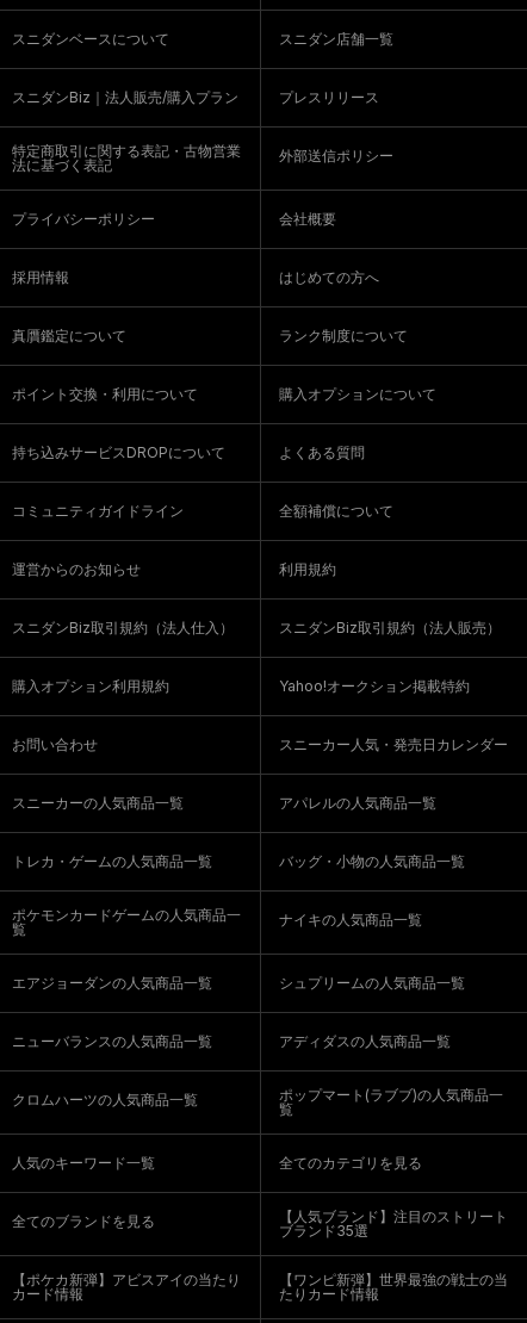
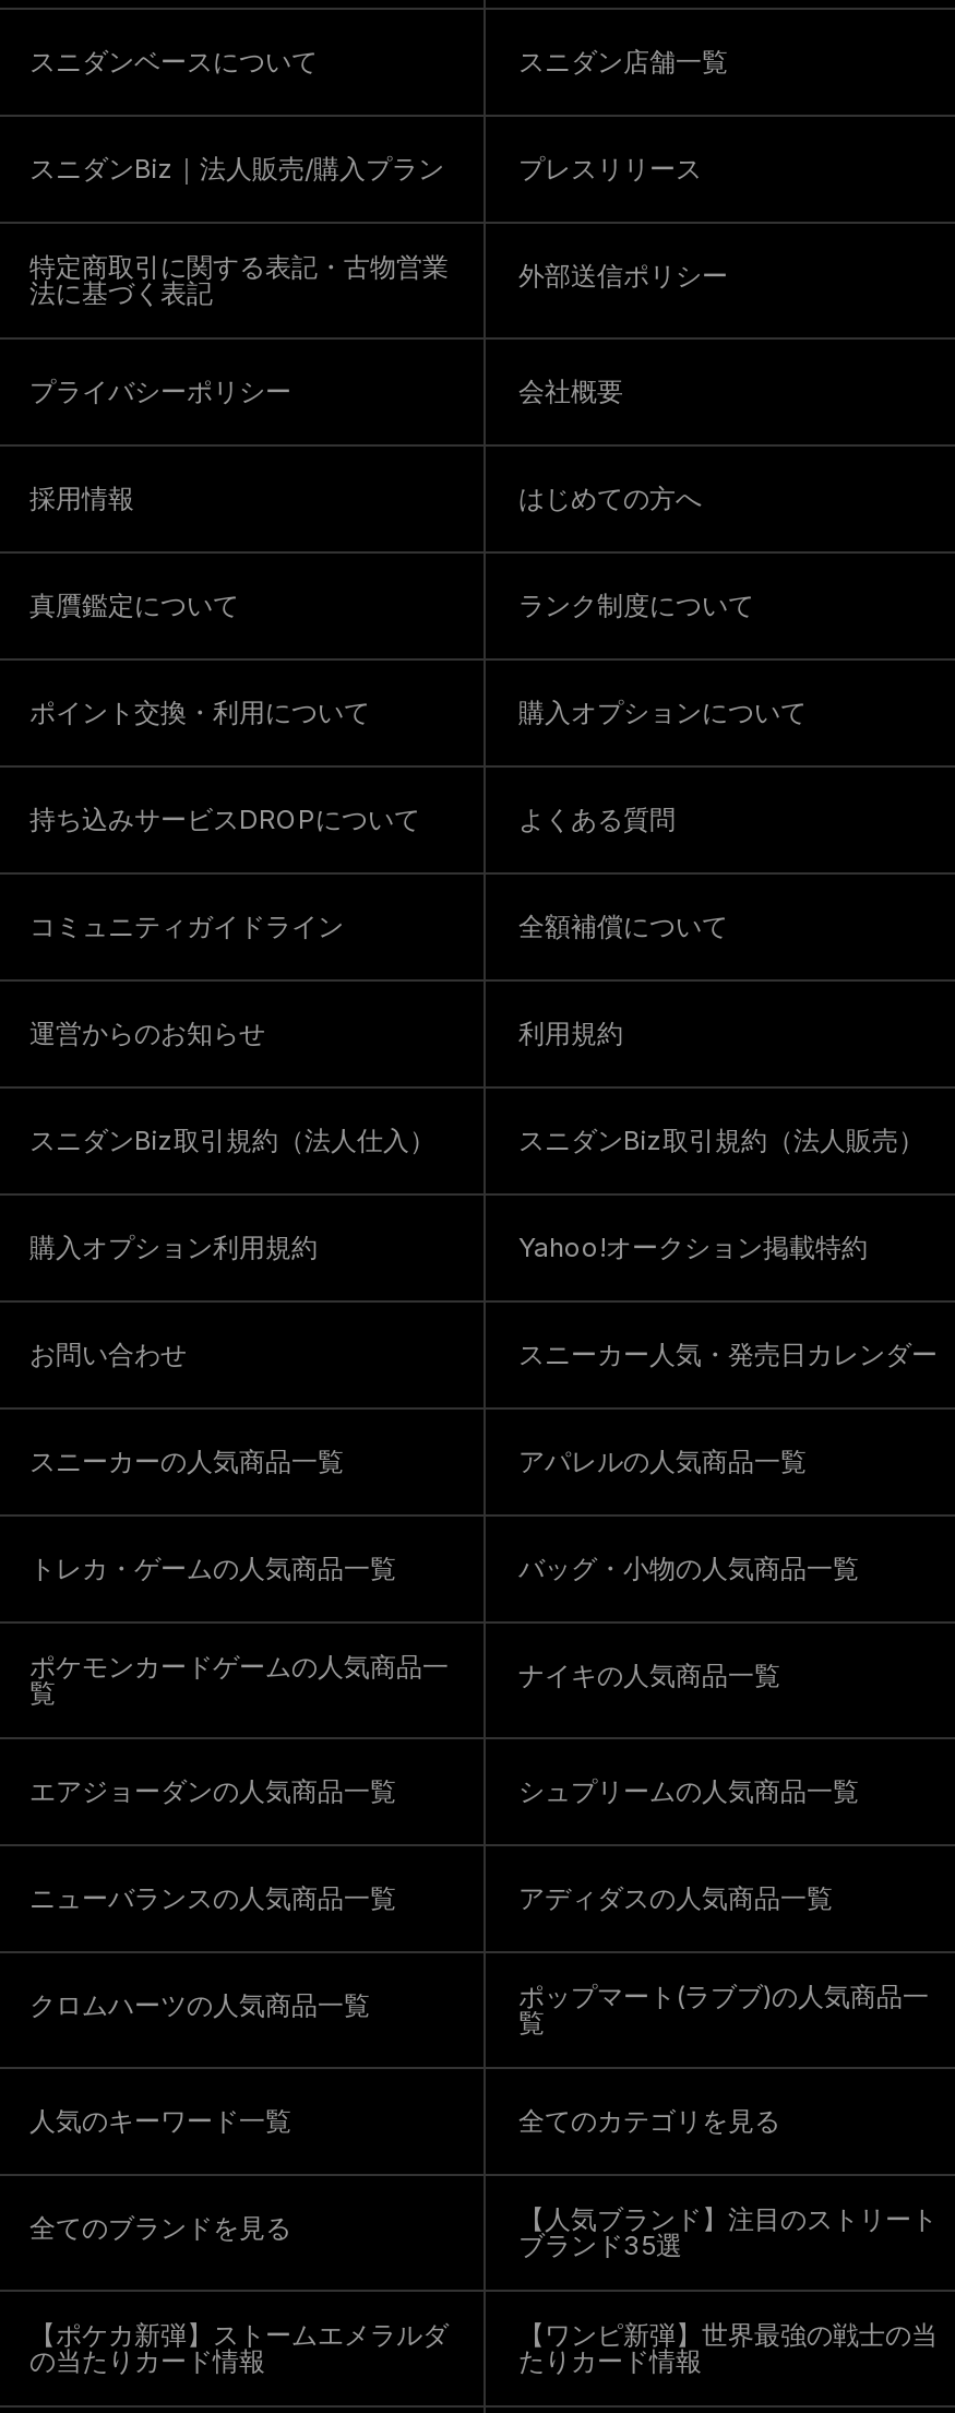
- 【ポケカ新弾】アビスアイの当たり
- カード情報
+ 【ポケカ新弾】ストームエメラルダ
+ の当たりカード情報
